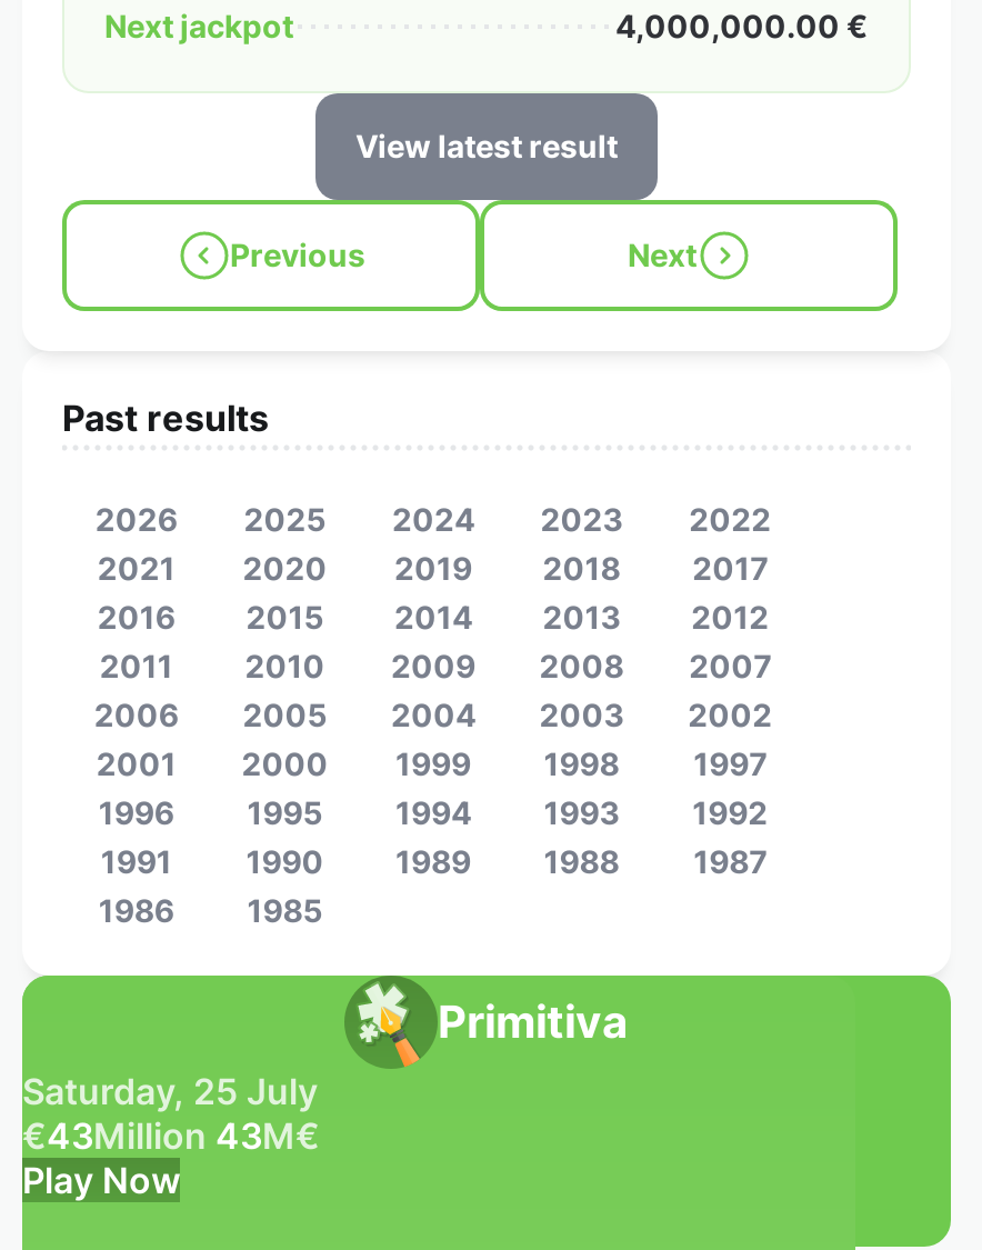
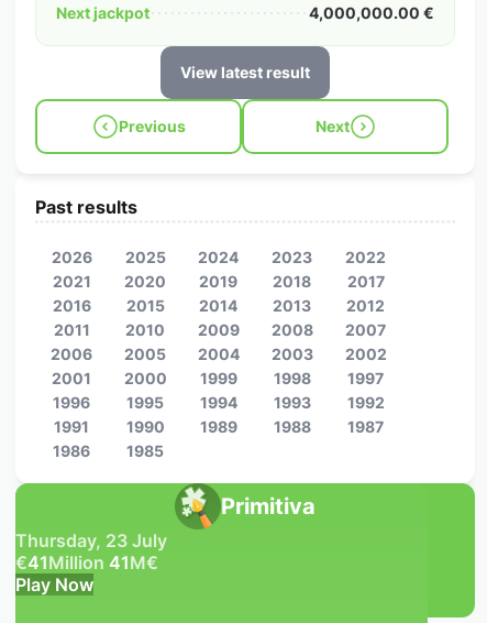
- Saturday, 25 July
+ Thursday, 23 July

- €43Million 43M€
+ €41Million 41M€
